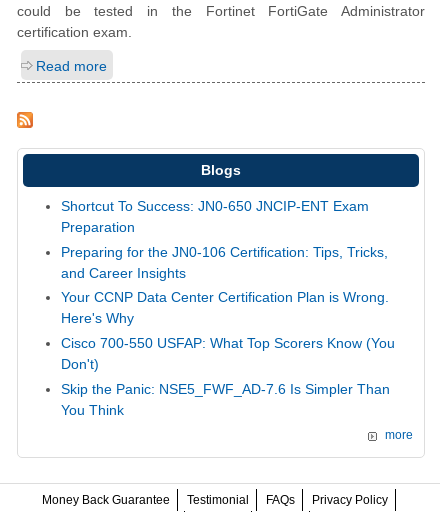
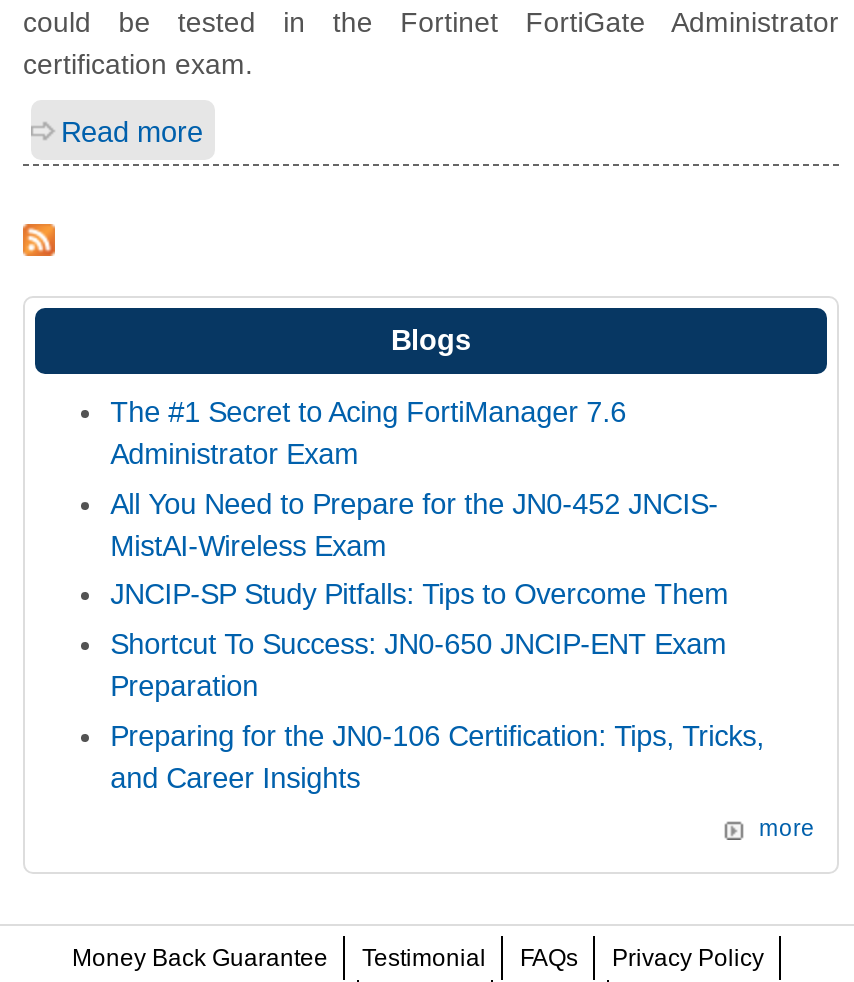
+ The #1 Secret to Acing FortiManager 7.6
+ Administrator Exam
+ All You Need to Prepare for the JN0-452 JNCIS-
+ MistAI-Wireless Exam
+ JNCIP-SP Study Pitfalls: Tips to Overcome Them

moved down: Shortcut To Success: JN0-650 JNCIP-ENT Exam | Preparation | Preparing for the JN0-106 Certification: Tips, Tricks, | and Career Insights

- Your CCNP Data Center Certification Plan is Wrong.
- Here's Why
- Cisco 700-550 USFAP: What Top Scorers Know (You
- Don't)
- Skip the Panic: NSE5_FWF_AD-7.6 Is Simpler Than
- You Think
